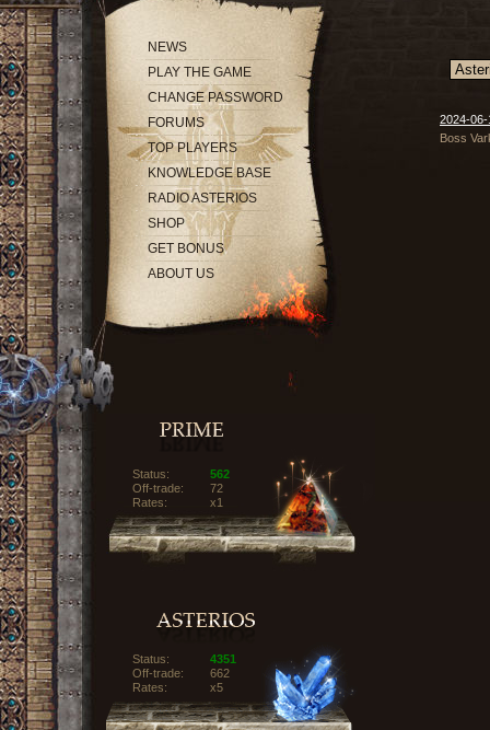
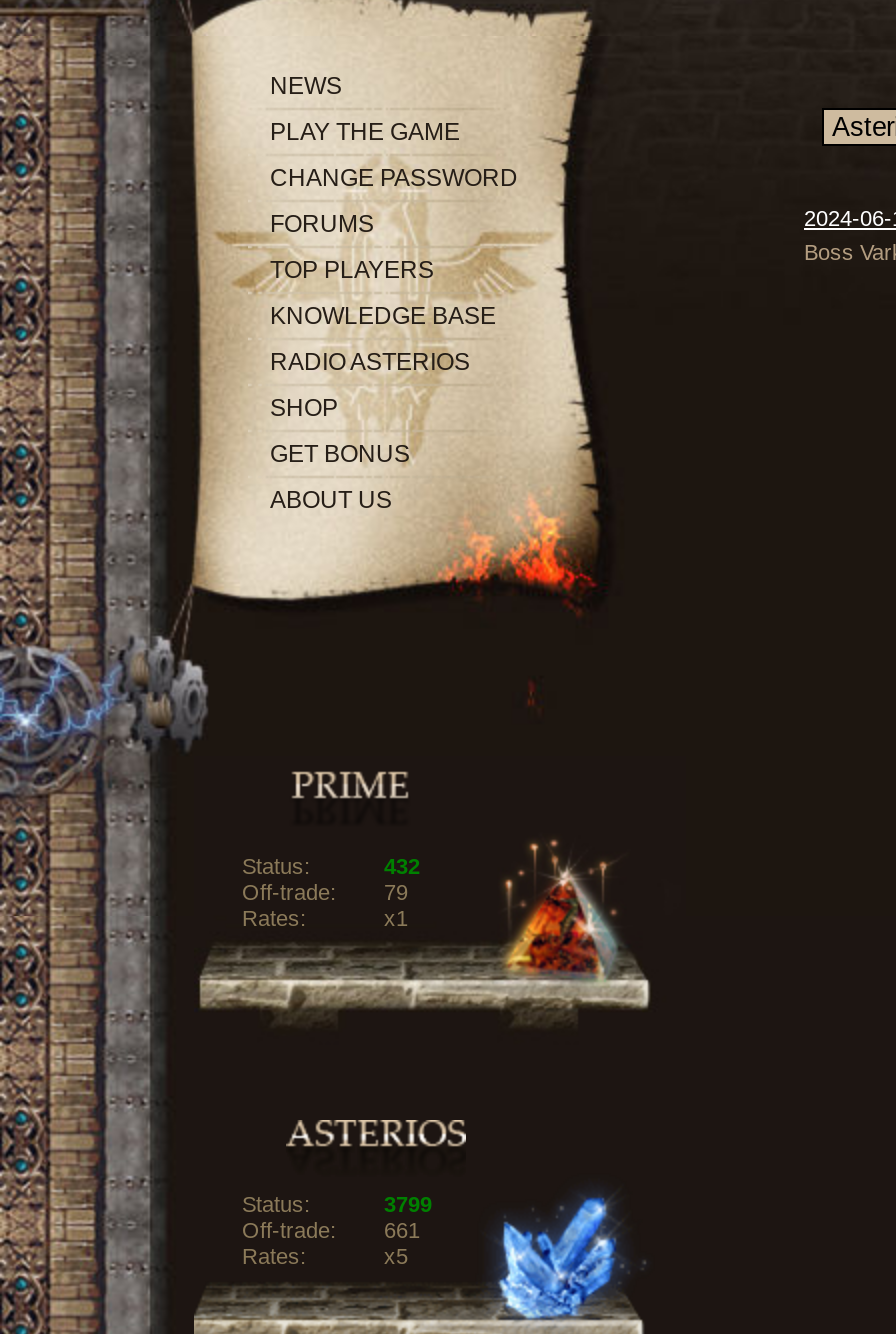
- 562
+ 432

- Off-trade: 72
+ Off-trade: 79

- 4351
+ 3799

- Off-trade: 662
+ Off-trade: 661
